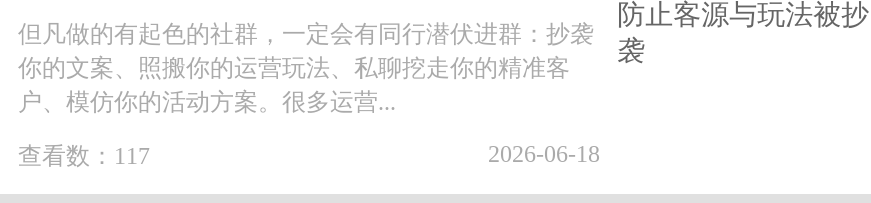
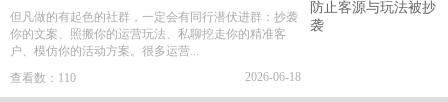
- 查看数：117
+ 查看数：110
